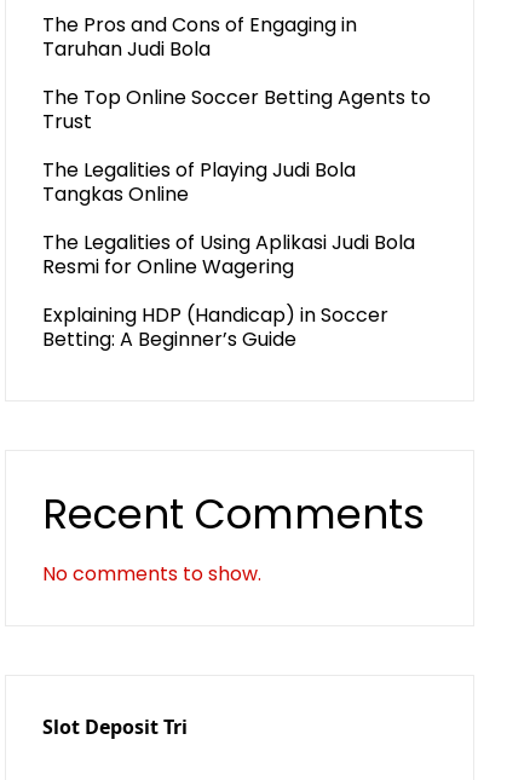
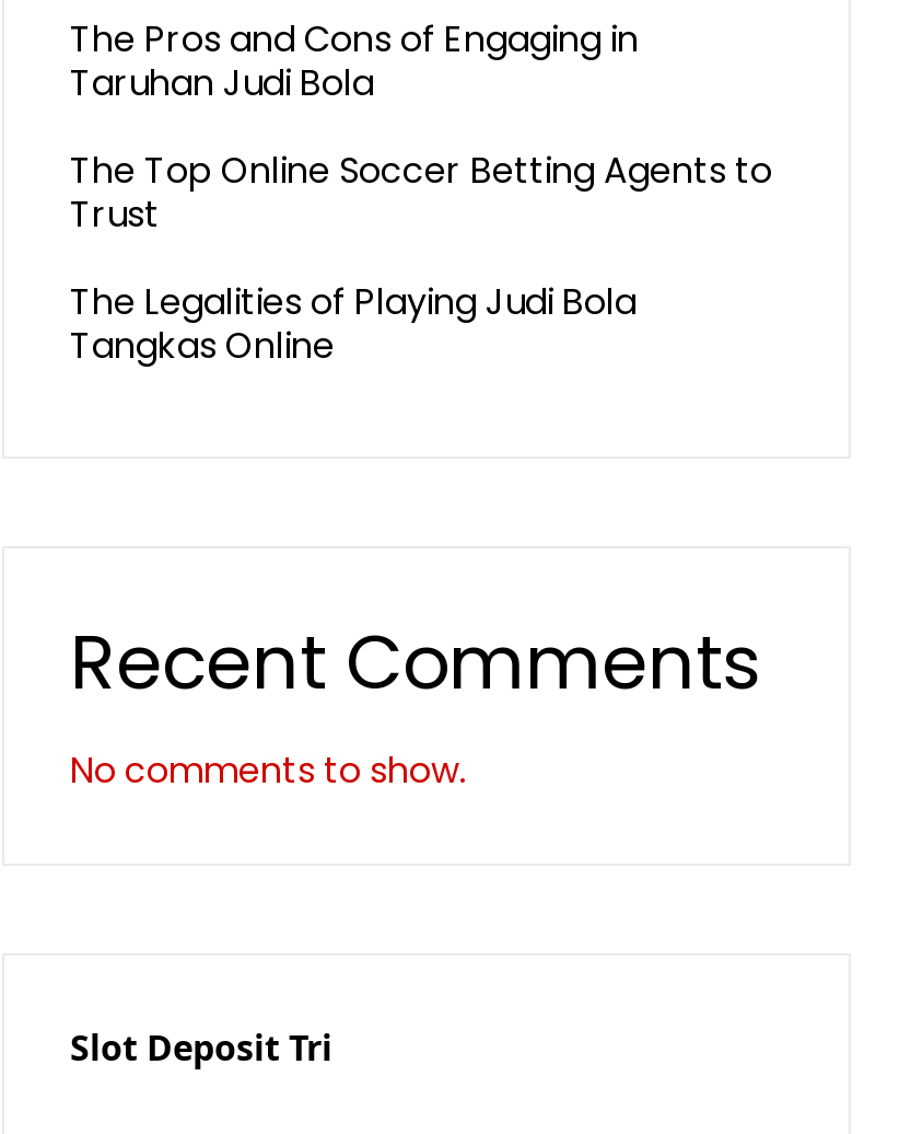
- The Legalities of Using Aplikasi Judi Bola
- Resmi for Online Wagering
- Explaining HDP (Handicap) in Soccer
- Betting: A Beginner’s Guide
